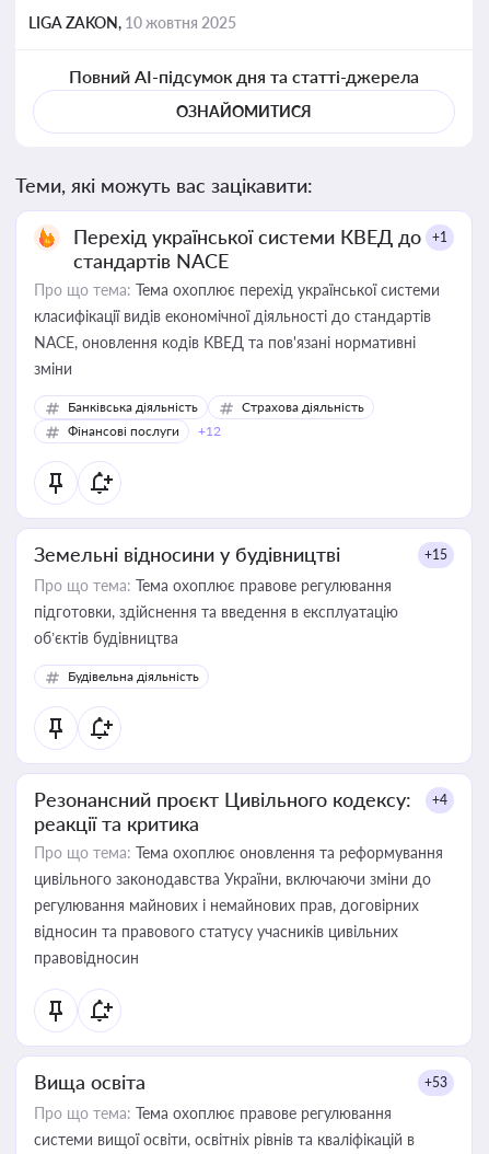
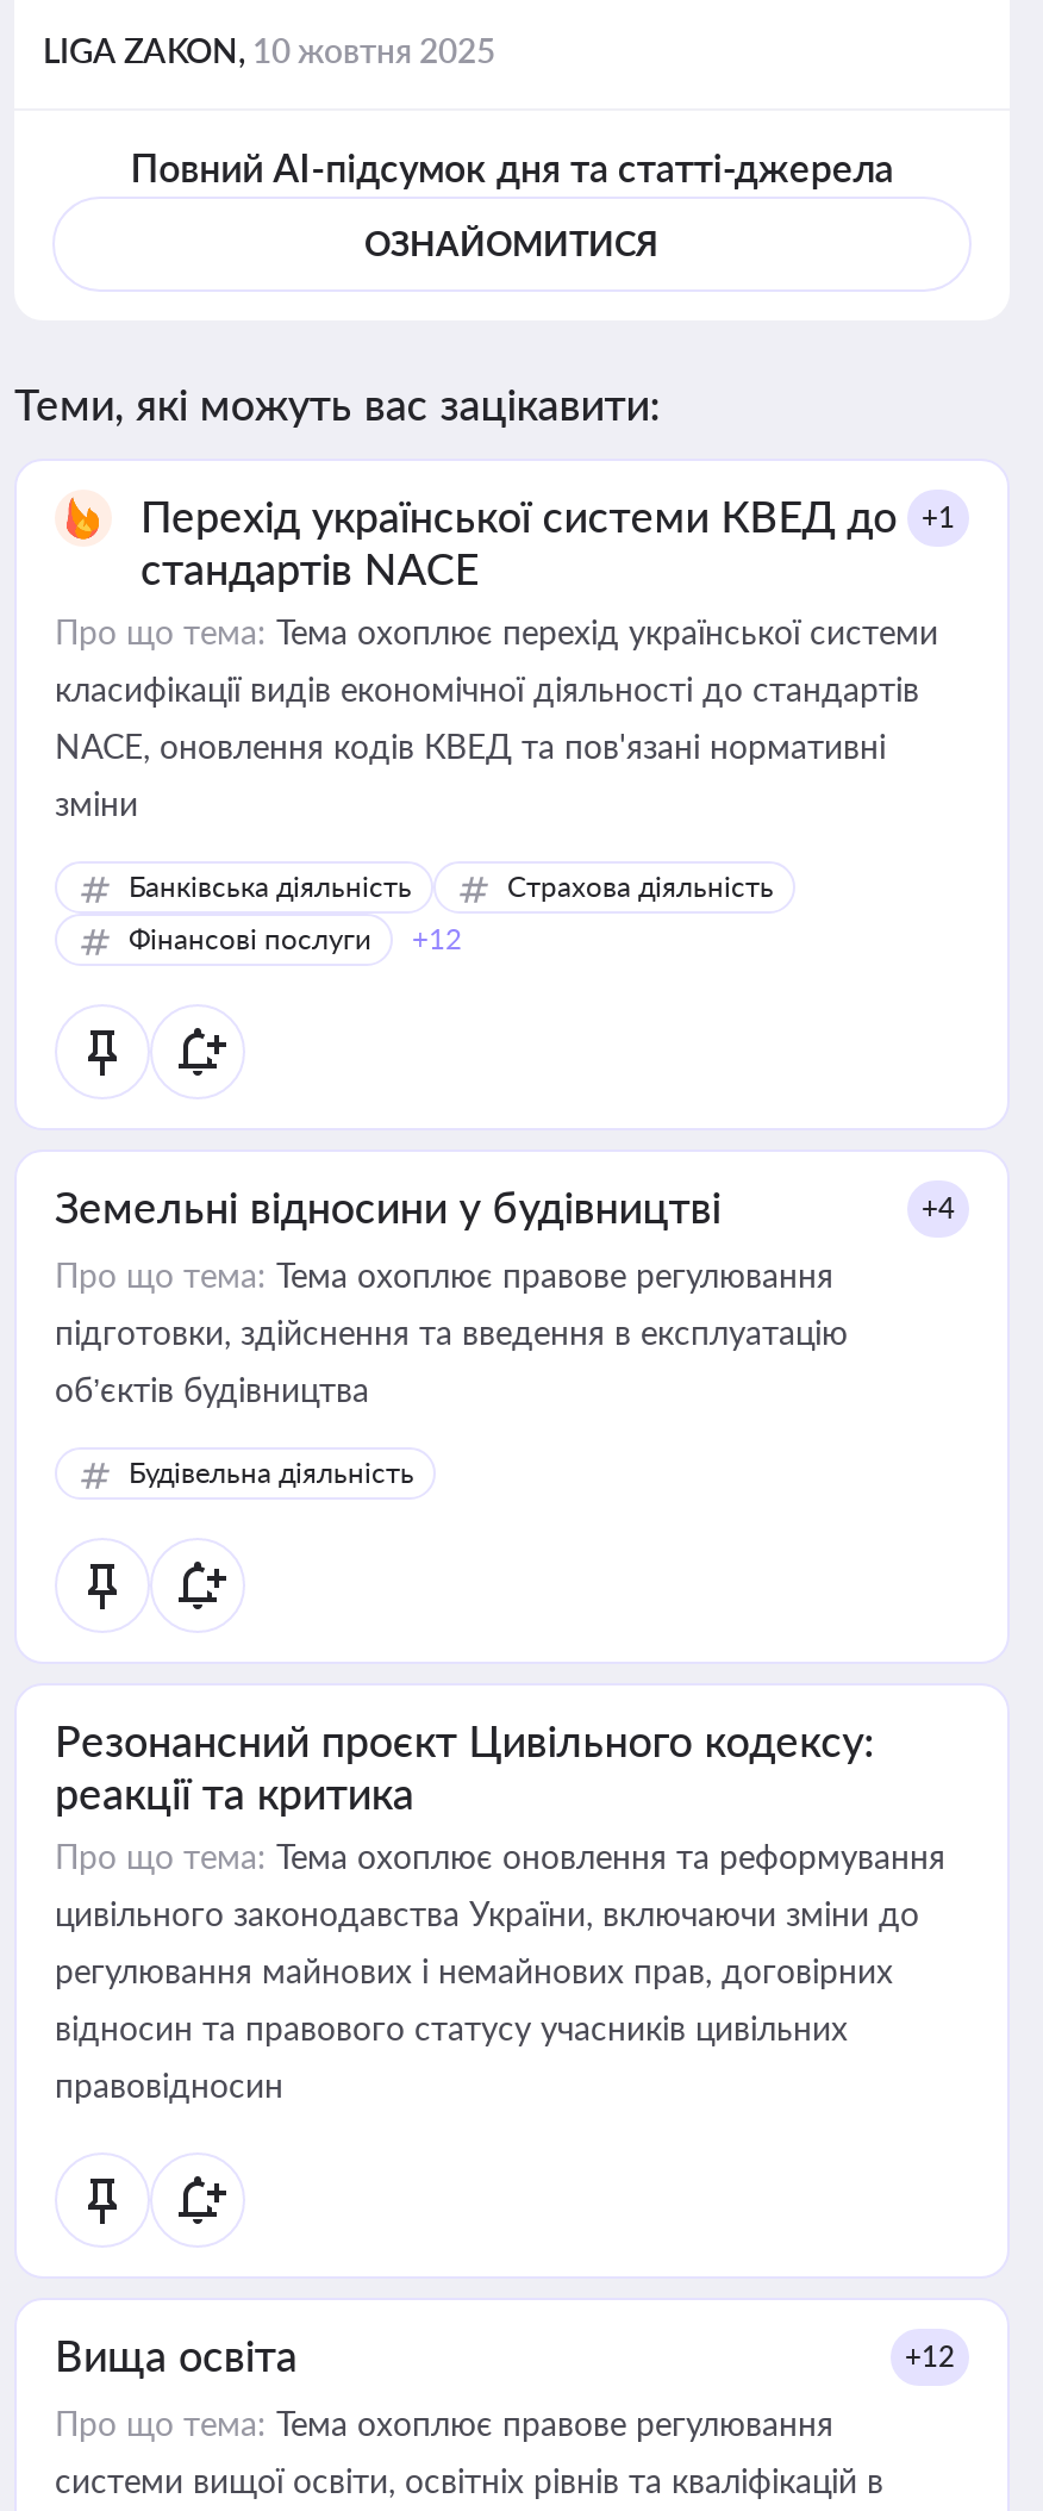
- +15
+ +4

- +4

- +53
+ +12
